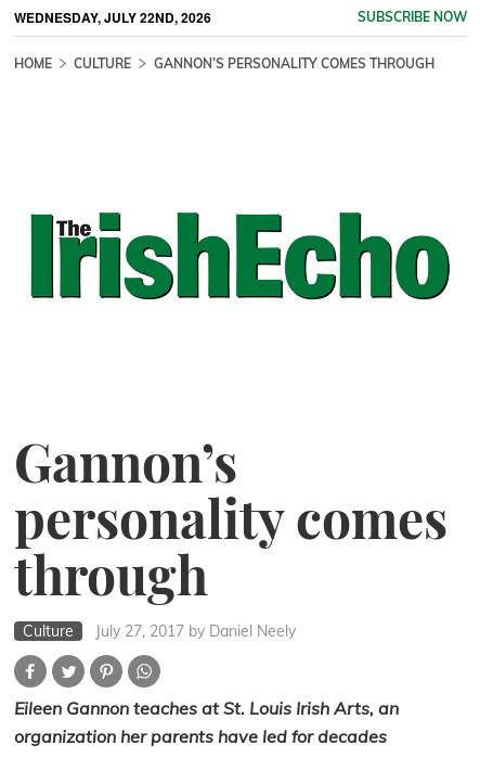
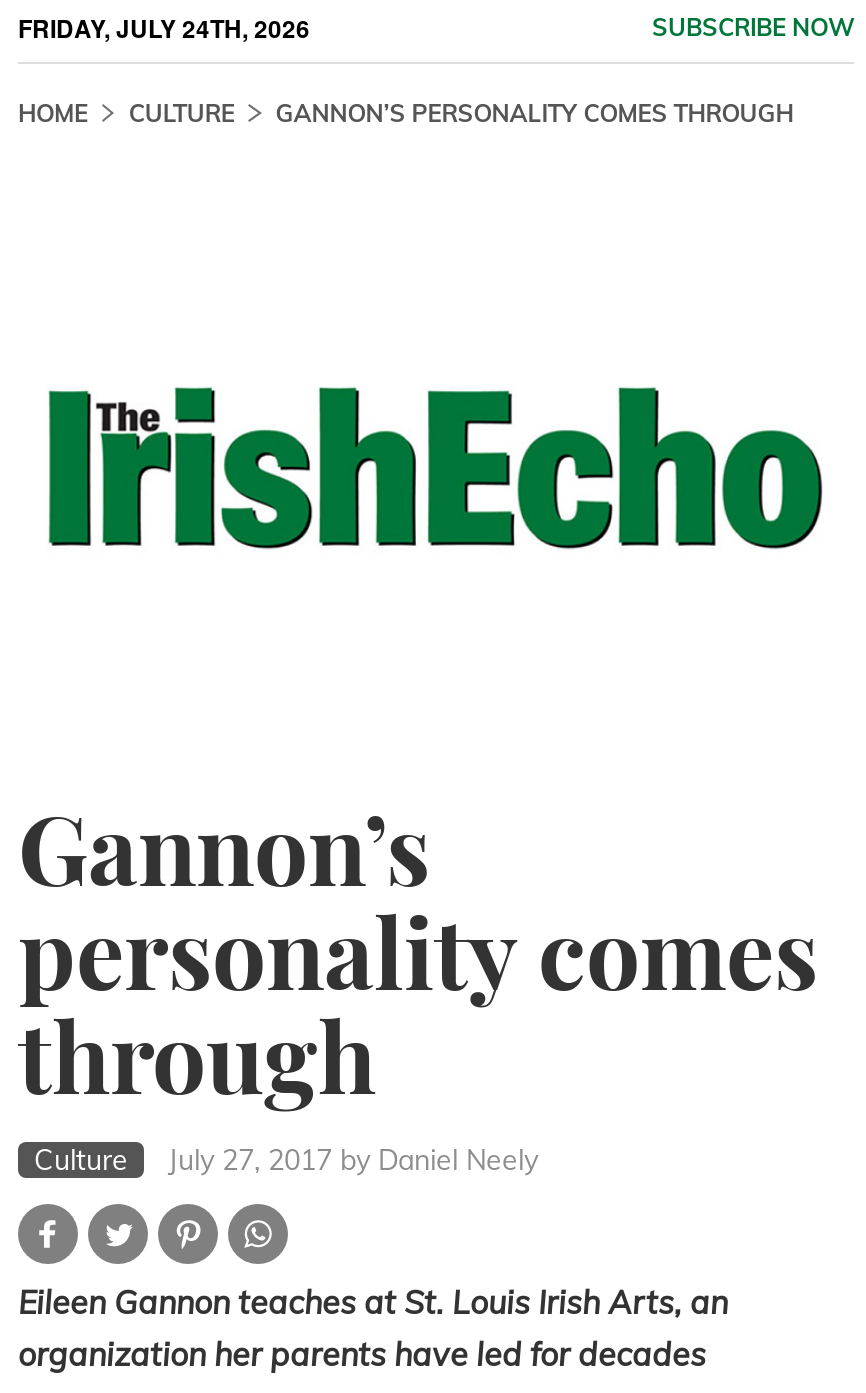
- WEDNESDAY, JULY 22ND, 2026
+ FRIDAY, JULY 24TH, 2026
